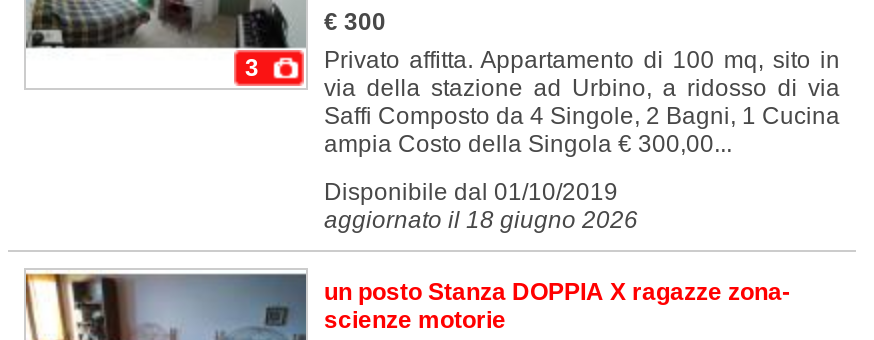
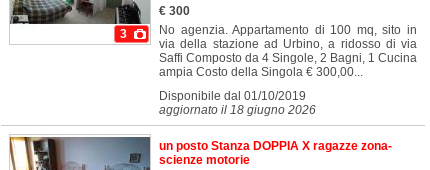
- Privato affitta. Appartamento di 100 mq, sito in
+ No agenzia. Appartamento di 100 mq, sito in
